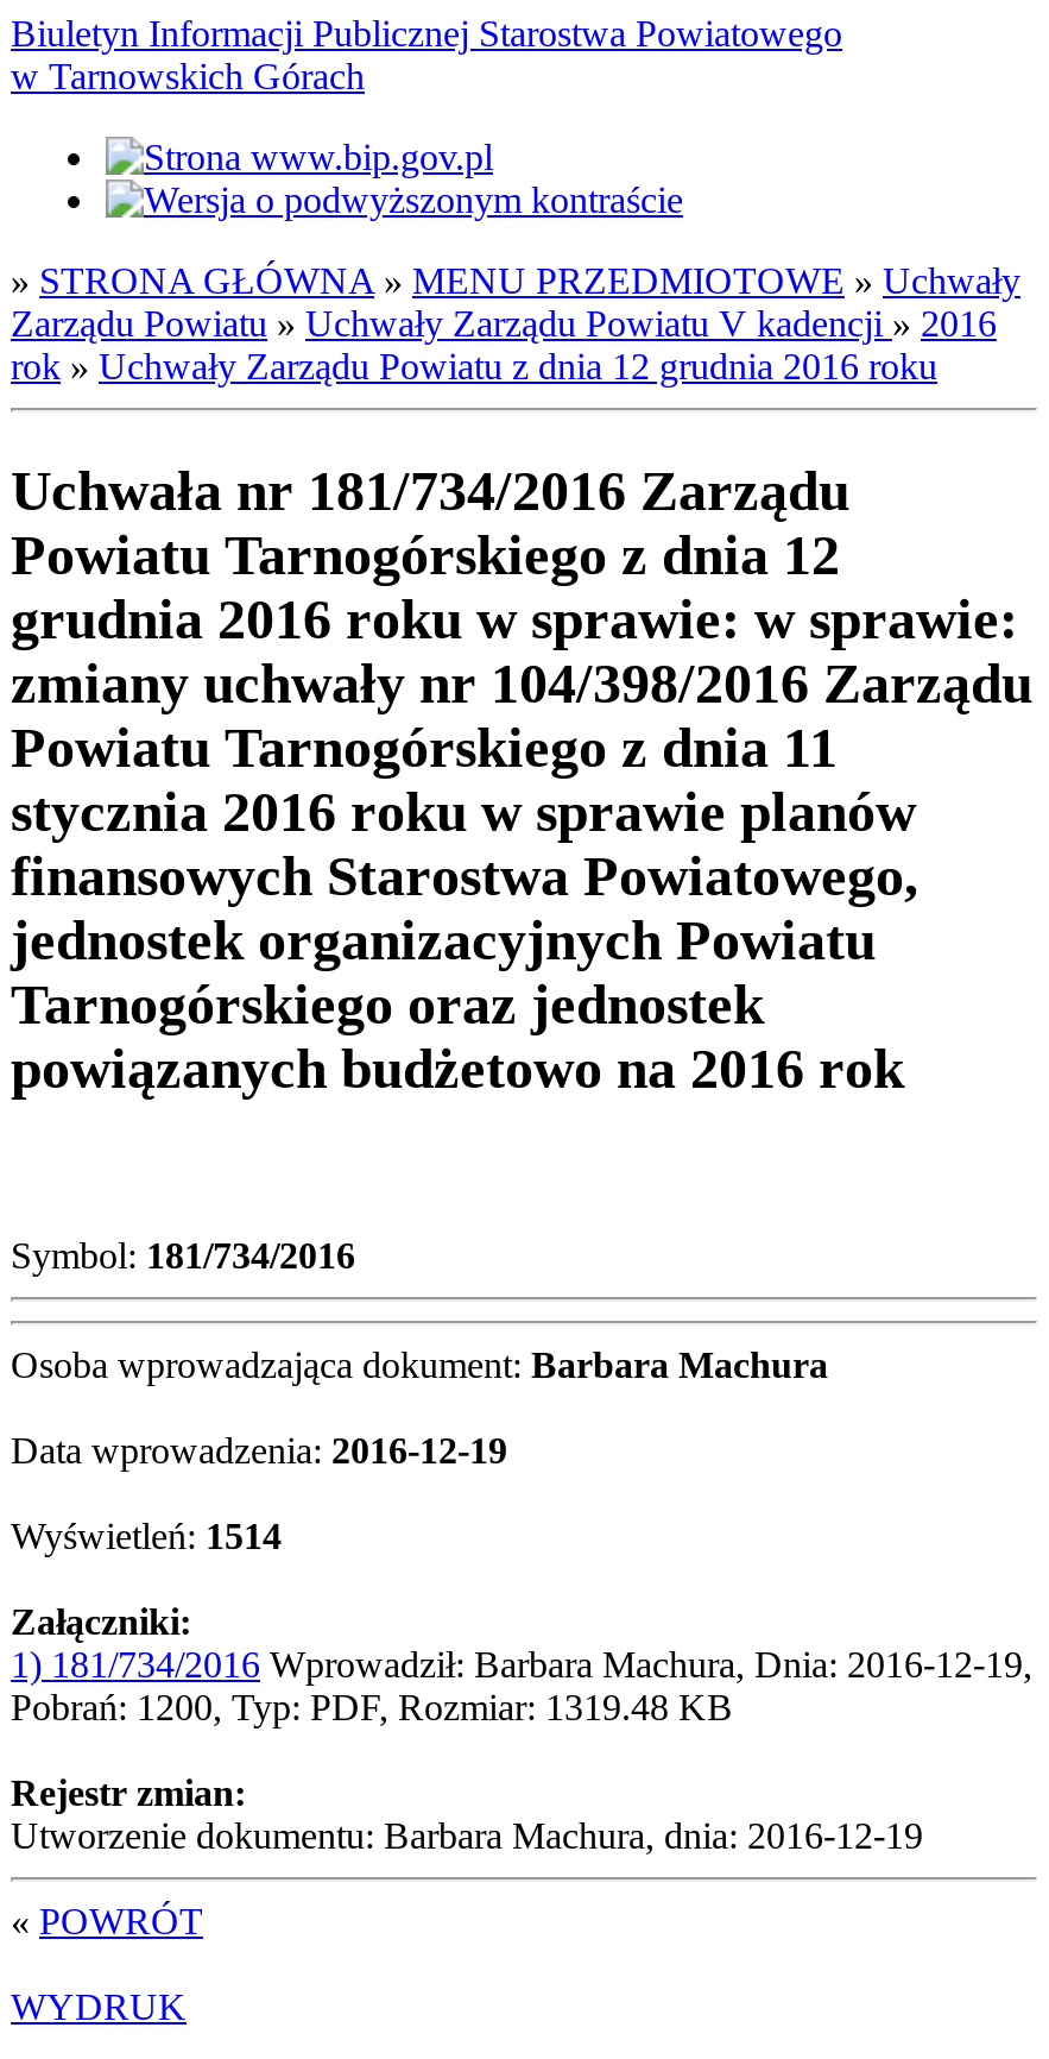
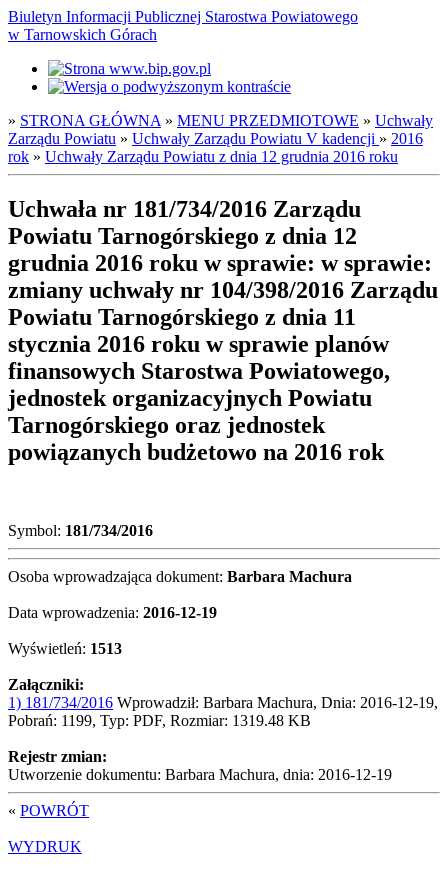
- Wyświetleń: 1514
+ Wyświetleń: 1513

- Pobrań: 1200, Typ: PDF, Rozmiar: 1319.48 KB
+ Pobrań: 1199, Typ: PDF, Rozmiar: 1319.48 KB
